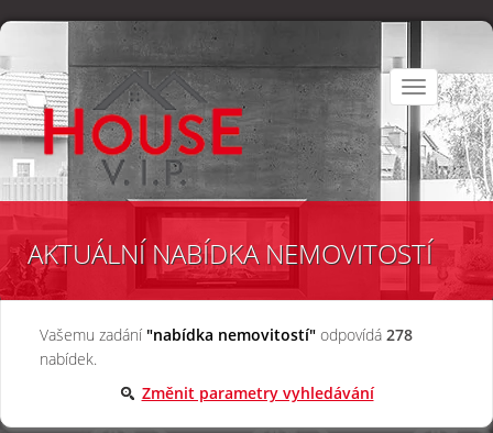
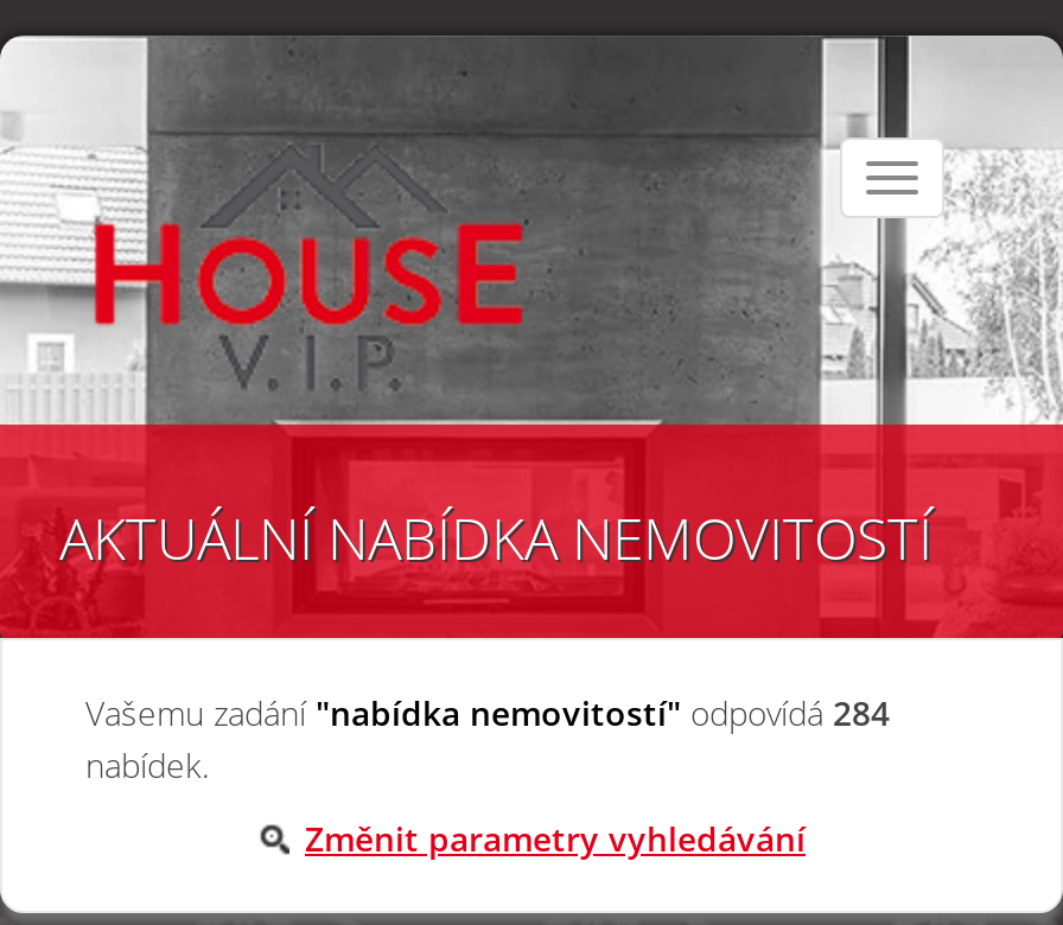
- Vašemu zadání "nabídka nemovitostí" odpovídá 278
+ Vašemu zadání "nabídka nemovitostí" odpovídá 284
